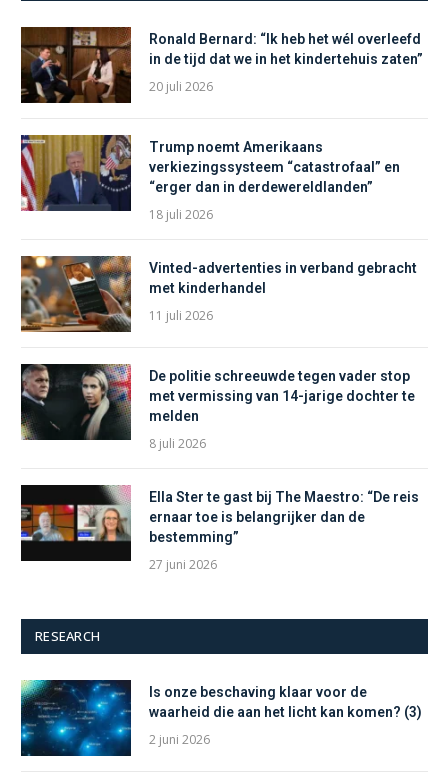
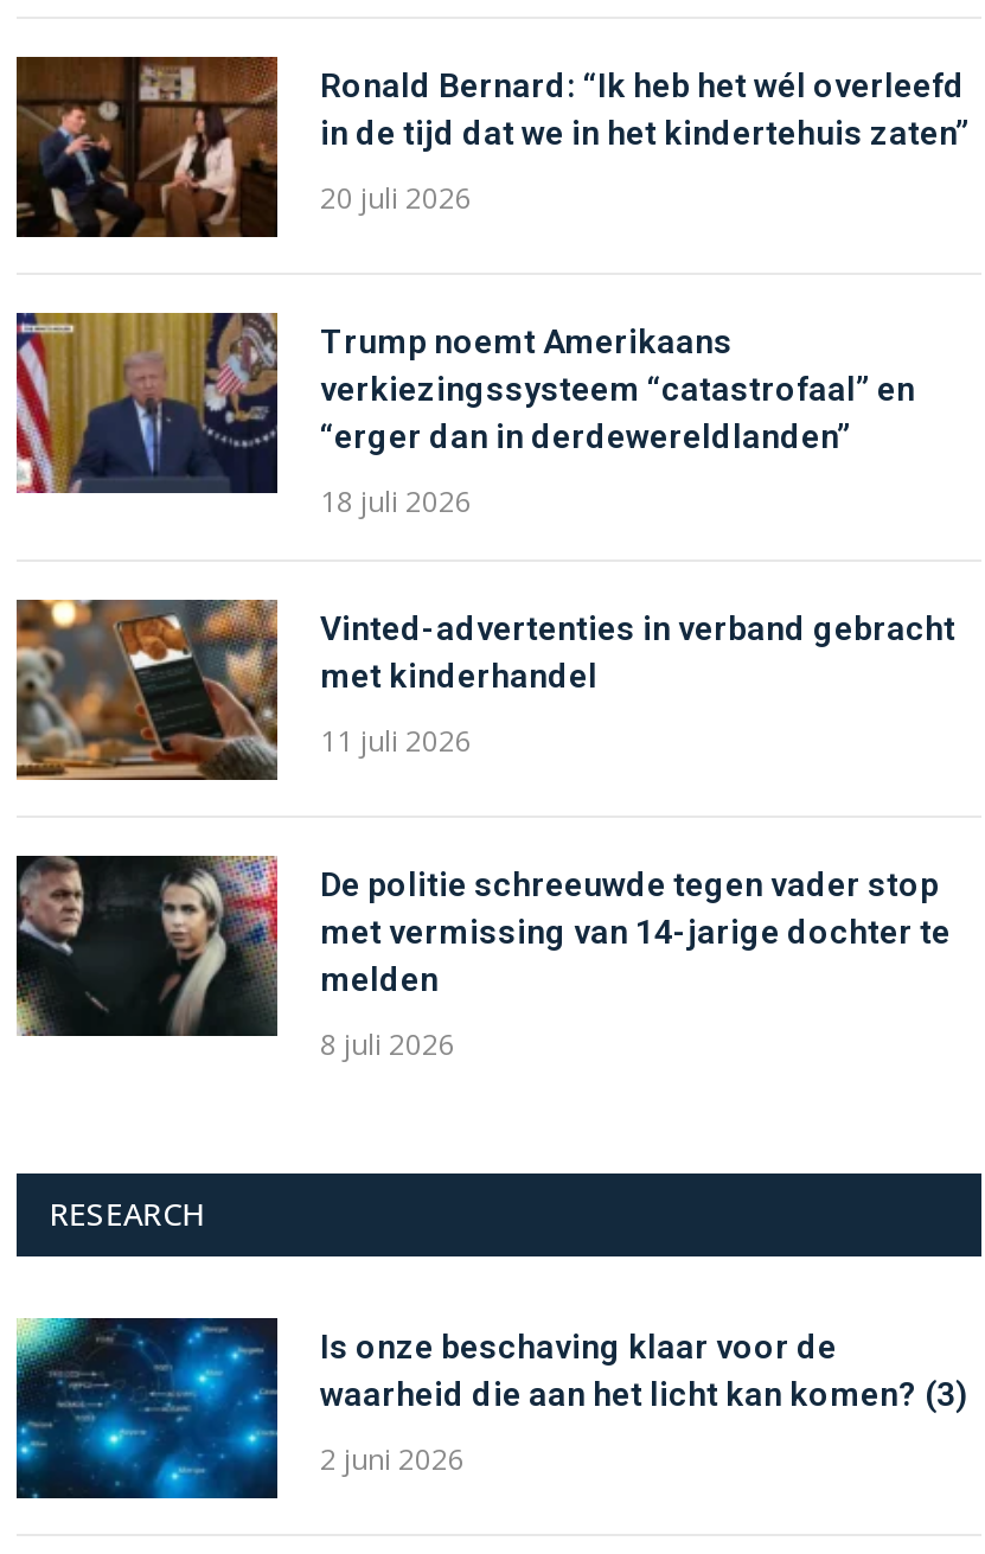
- [image]
- Ella Ster te gast bij The Maestro: “De reis
- ernaar toe is belangrijker dan de
- bestemming”
- 27 juni 2026
